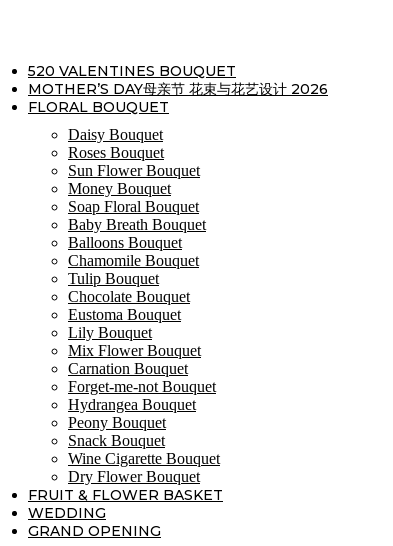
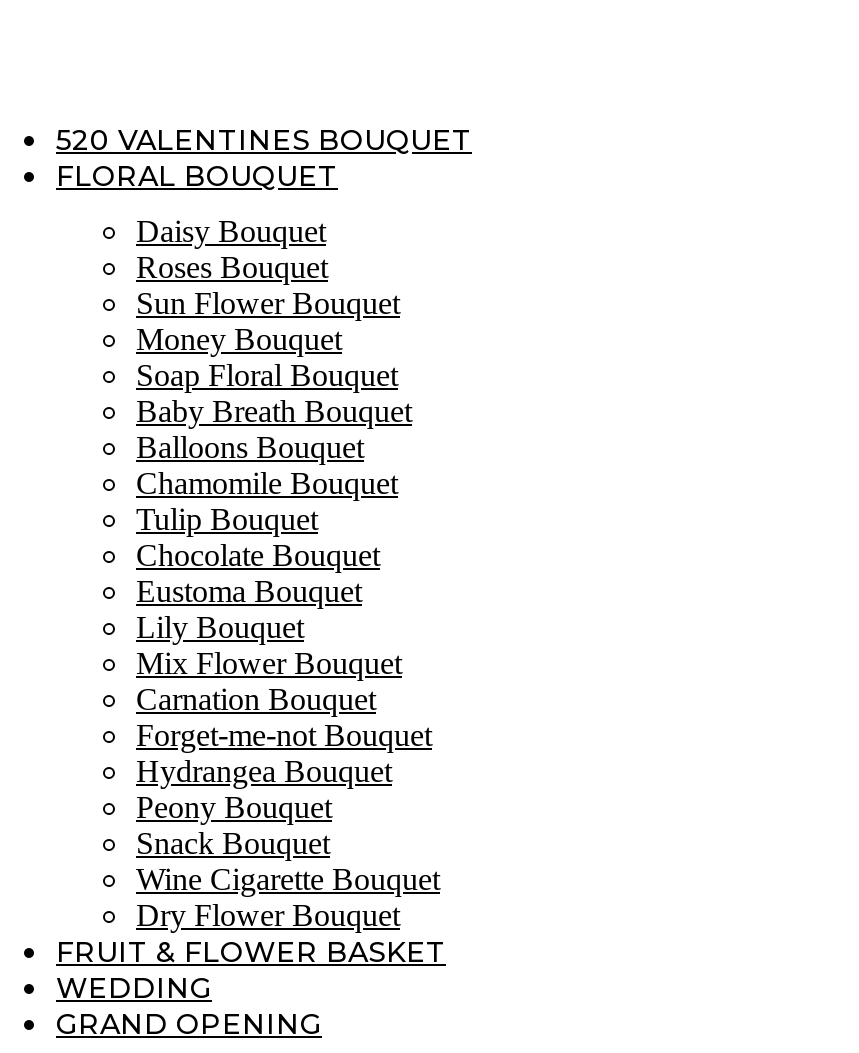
- MOTHER’S DAY母亲节 花束与花艺设计 2026
